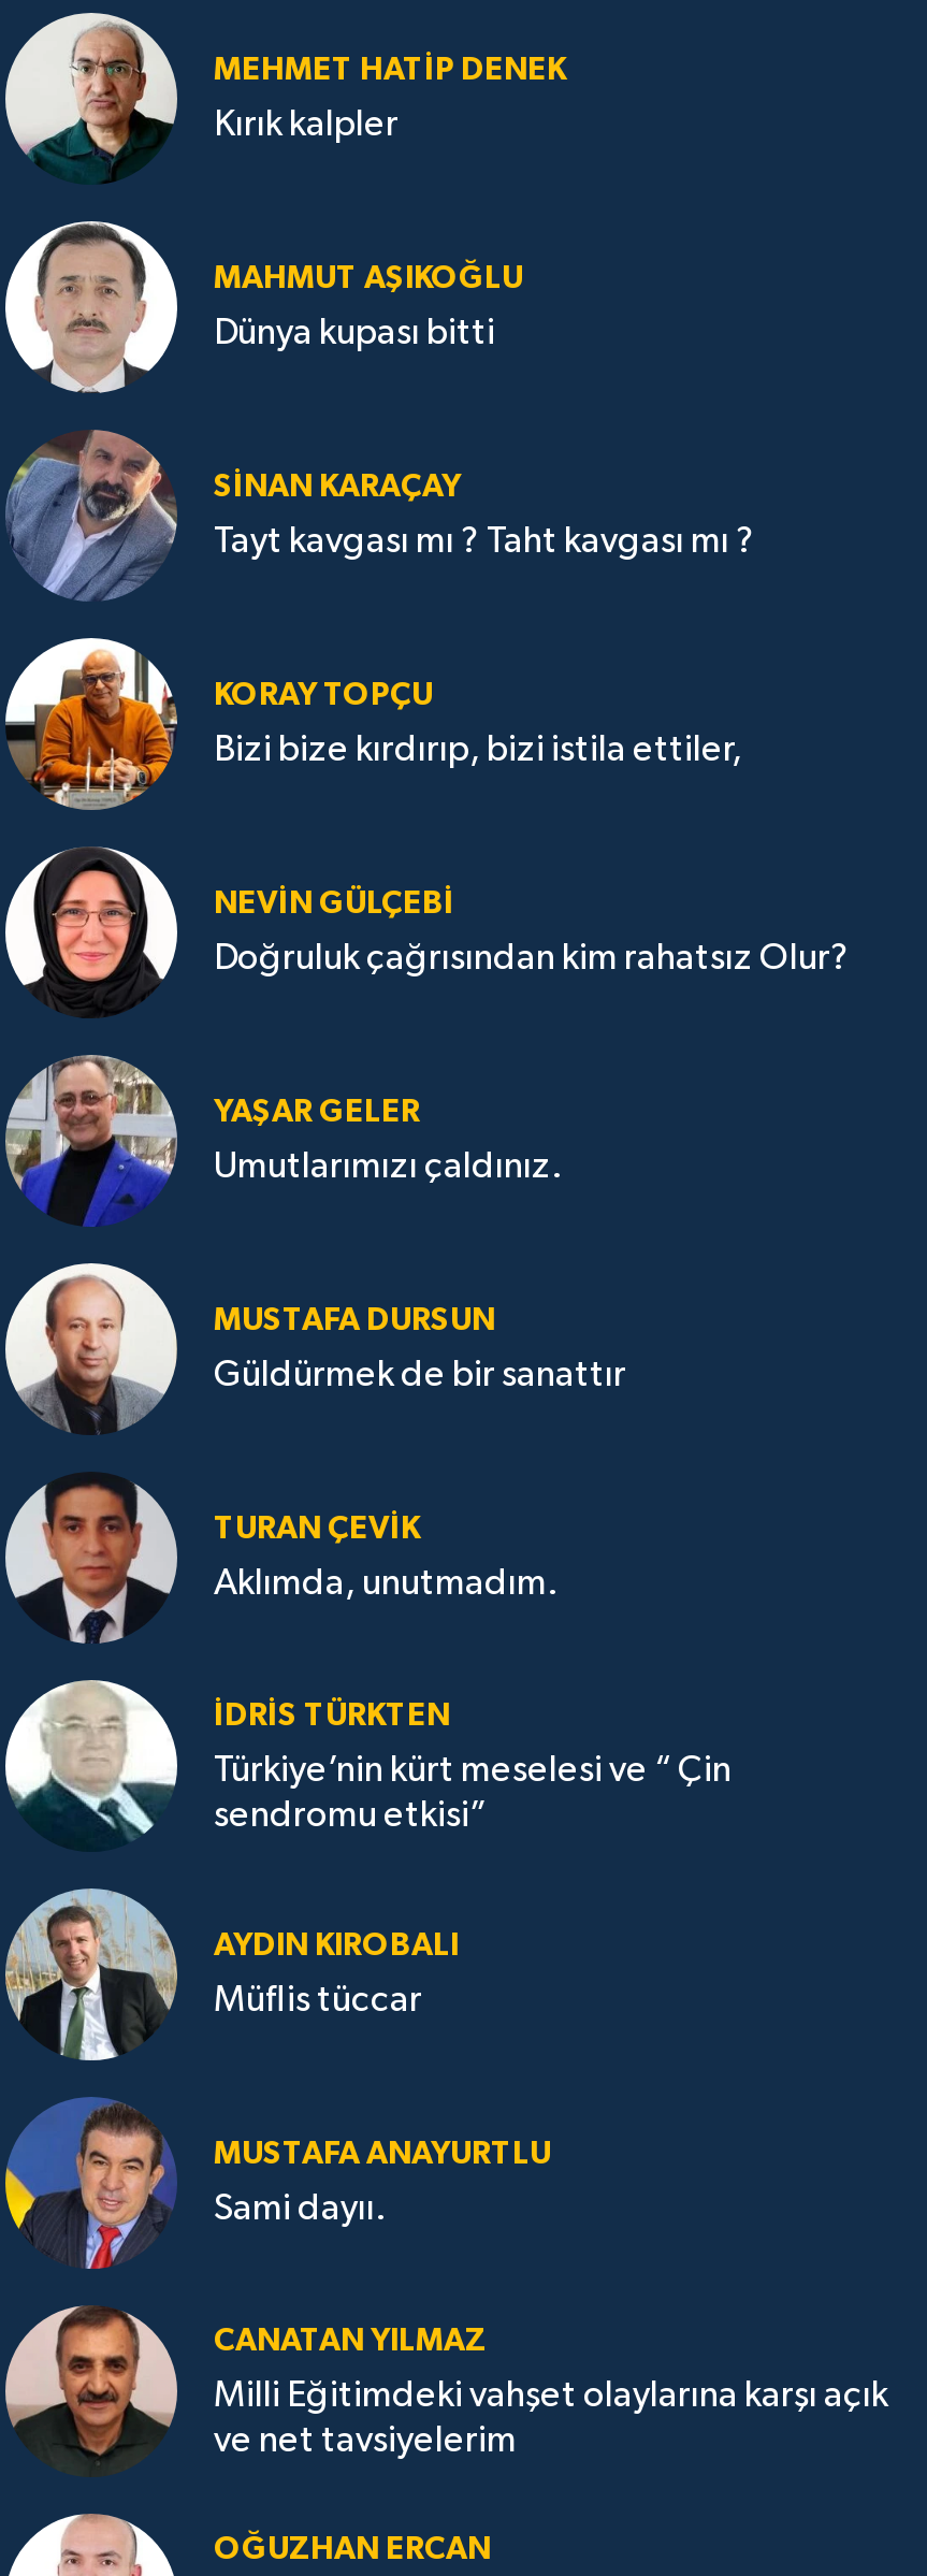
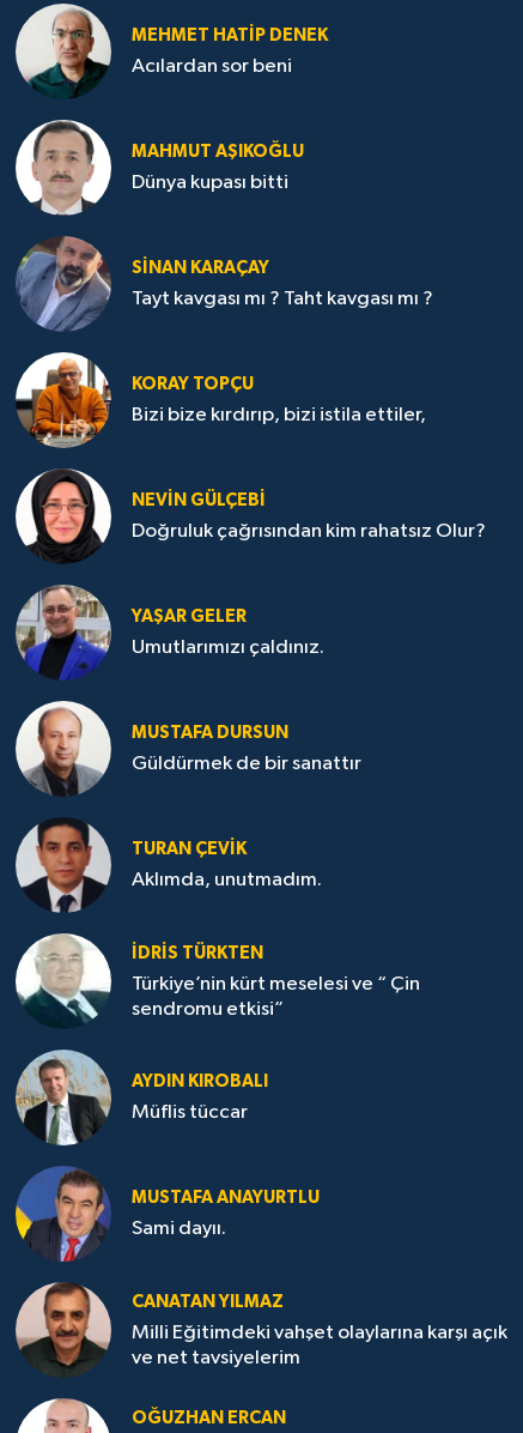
- Kırık kalpler
+ Acılardan sor beni
